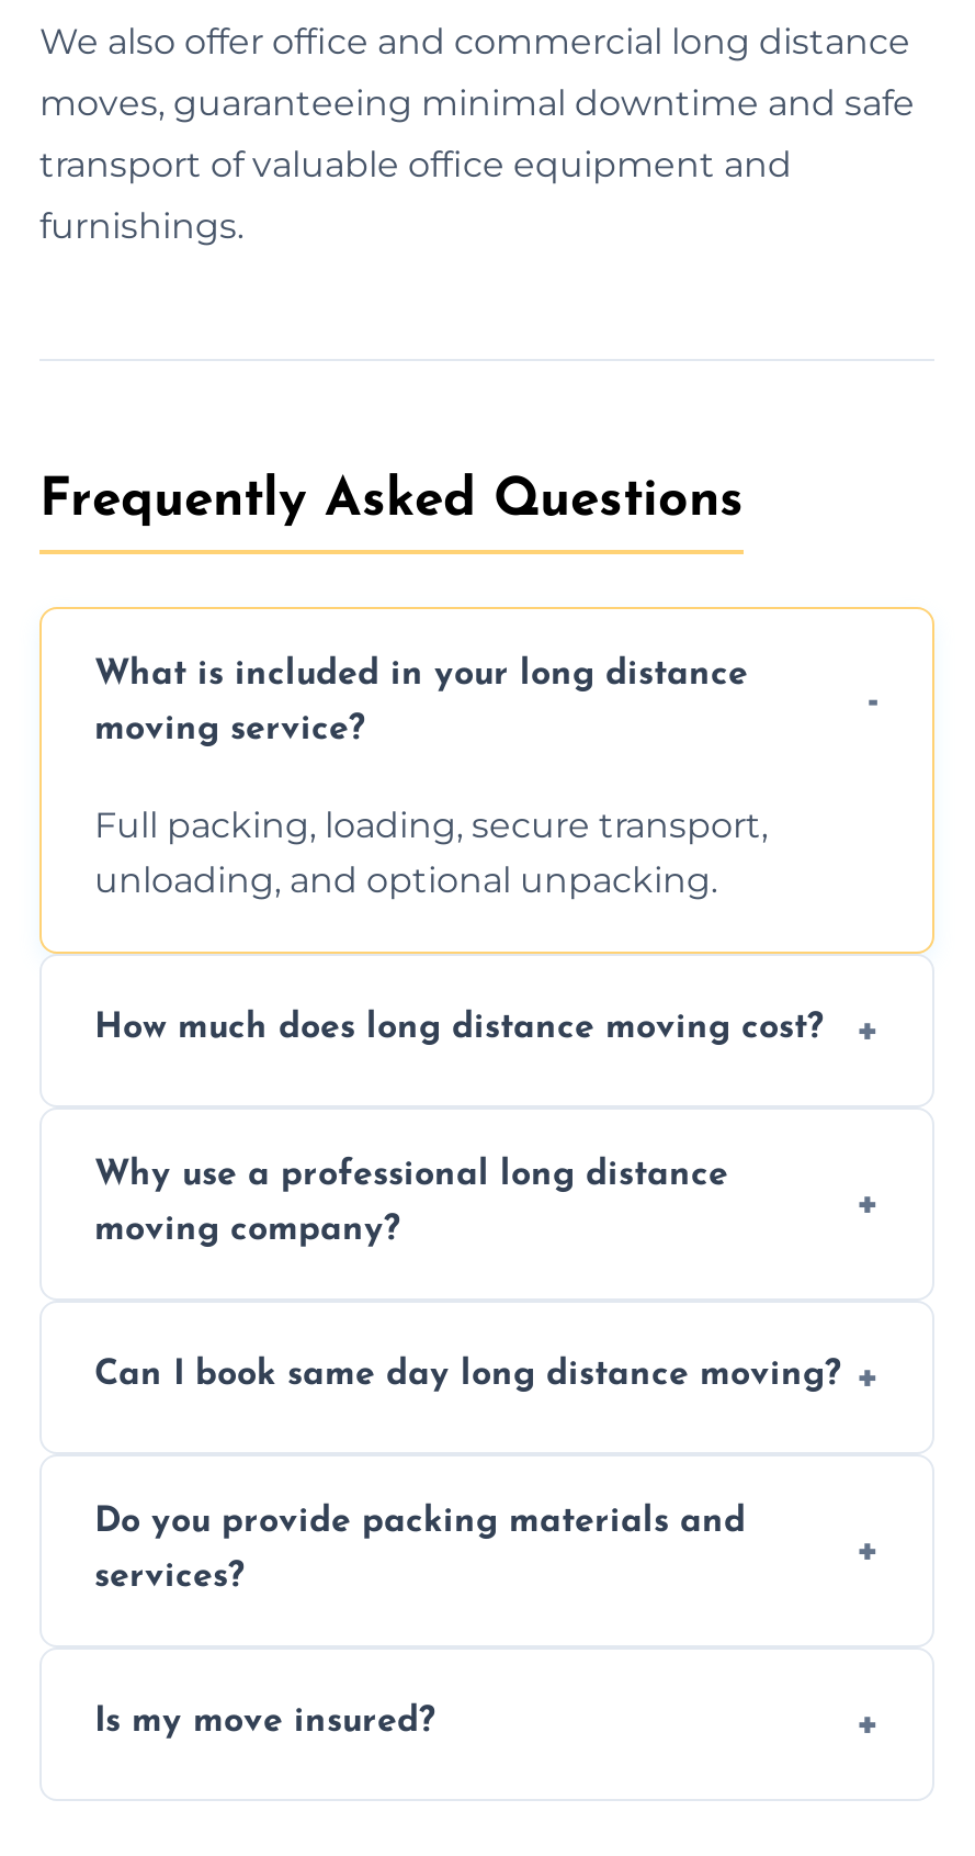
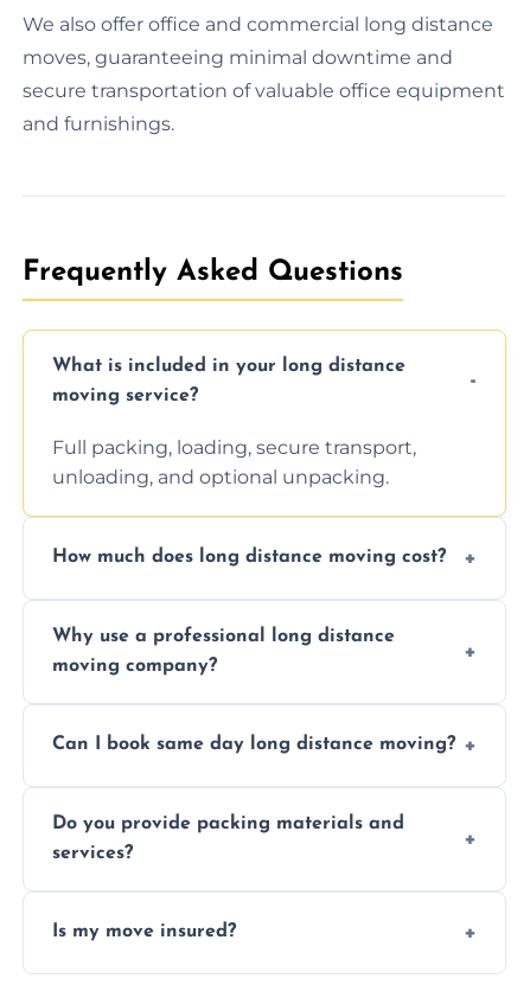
- moves, guaranteeing minimal downtime and safe
+ moves, guaranteeing minimal downtime and

- transport of valuable office equipment and
+ secure transportation of valuable office equipment

- furnishings.
+ and furnishings.
